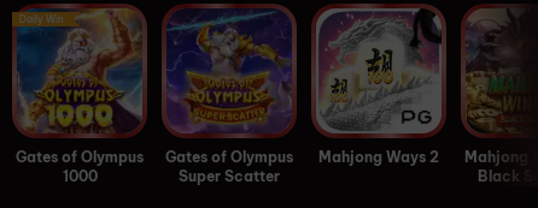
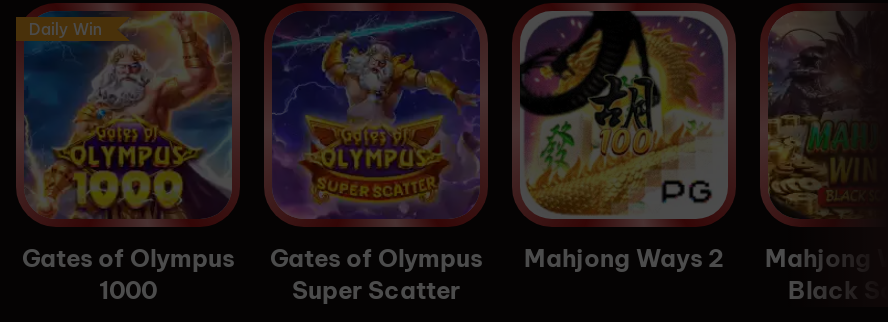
- [image]
+ [image]
